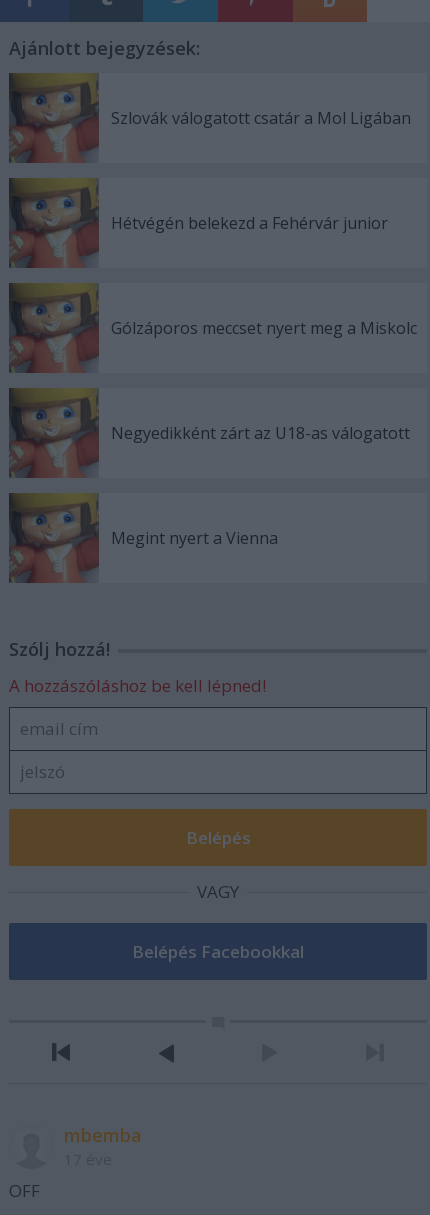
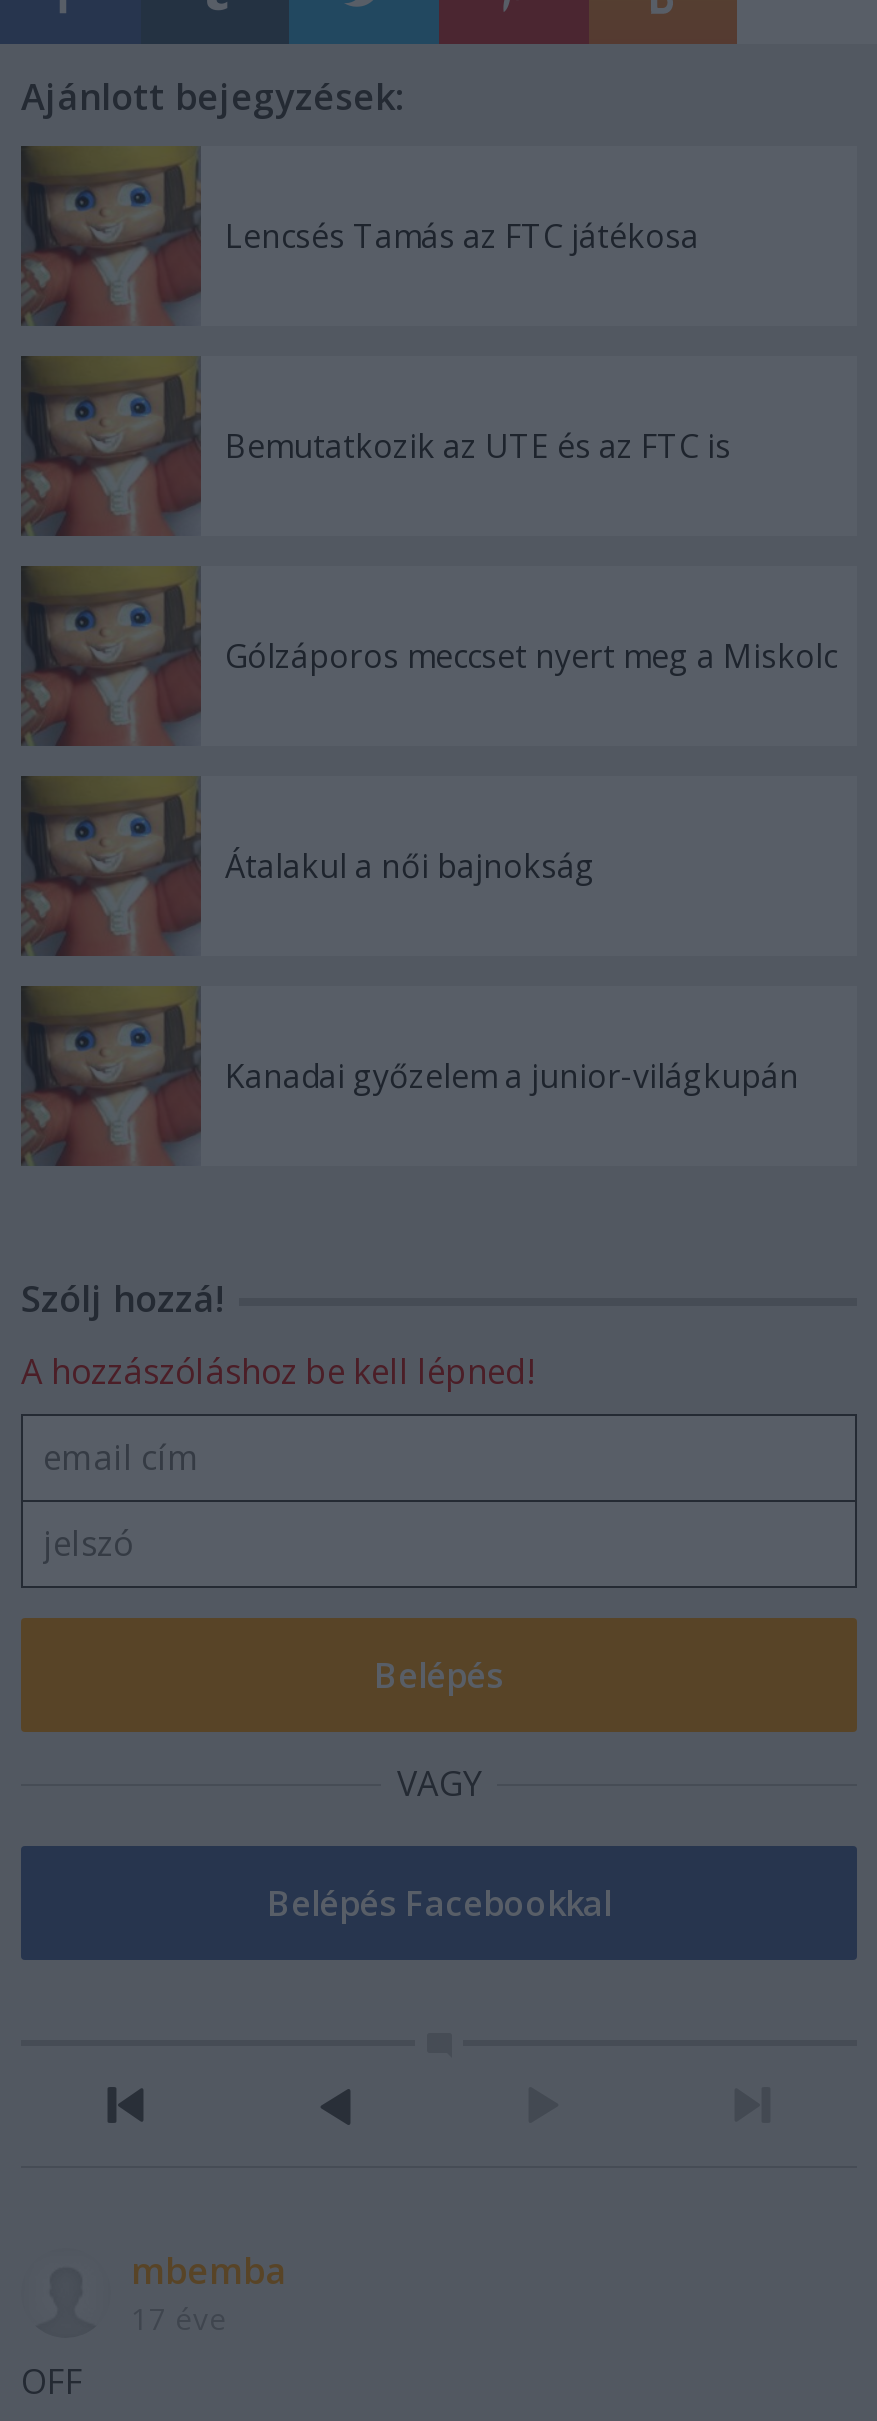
- Szlovák válogatott csatár a Mol Ligában
+ Lencsés Tamás az FTC játékosa

- Hétvégén belekezd a Fehérvár junior
+ Bemutatkozik az UTE és az FTC is

- Negyedikként zárt az U18-as válogatott
+ Átalakul a női bajnokság

- Megint nyert a Vienna
+ Kanadai győzelem a junior-világkupán
